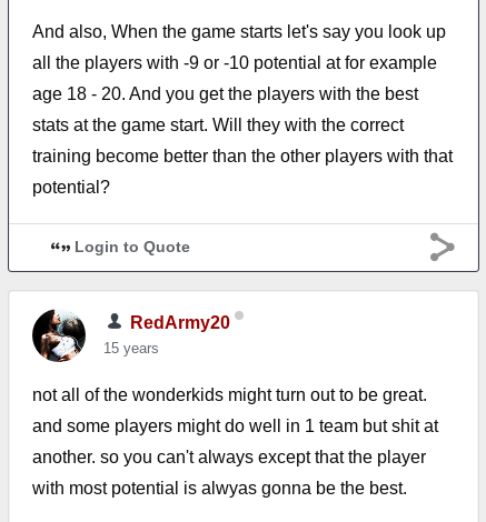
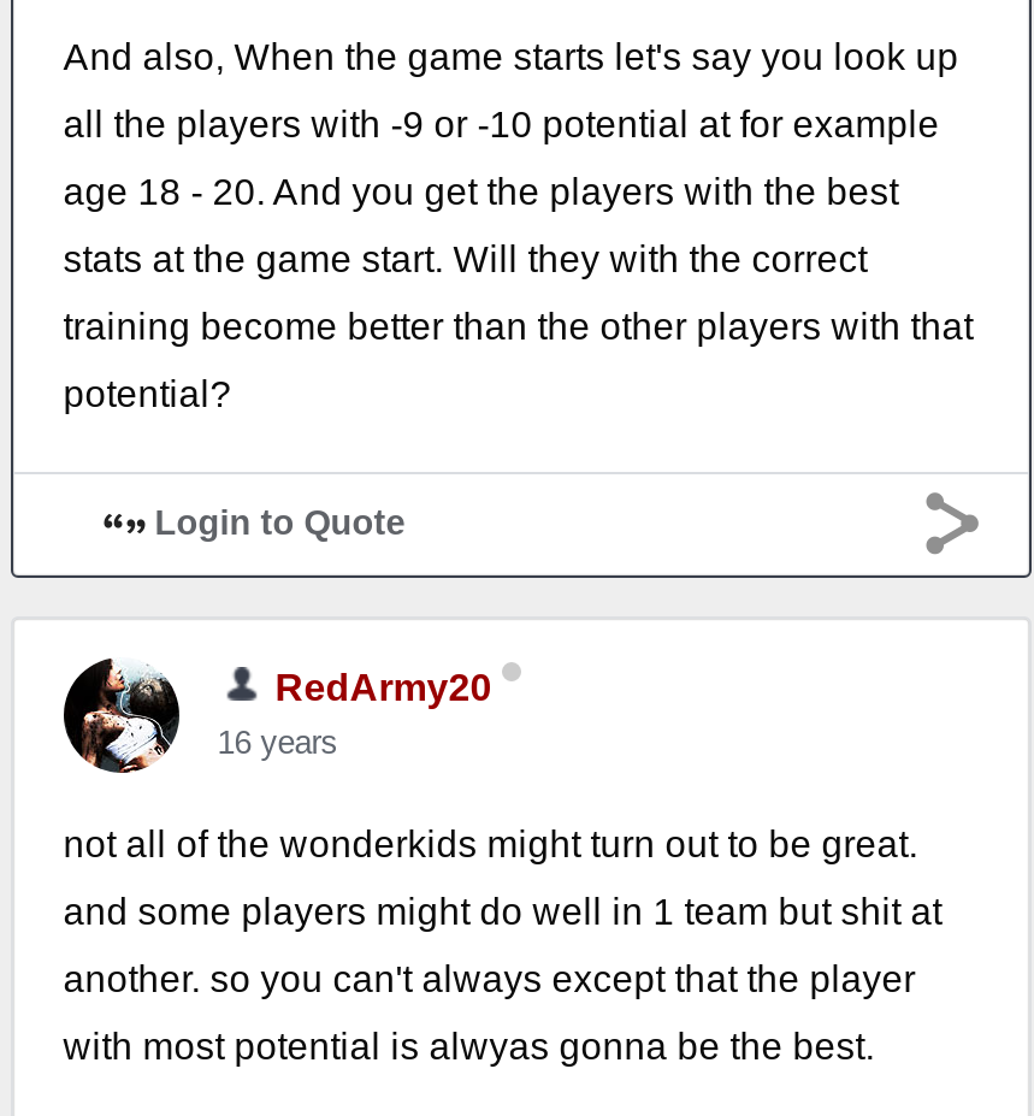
- 15 years
+ 16 years
